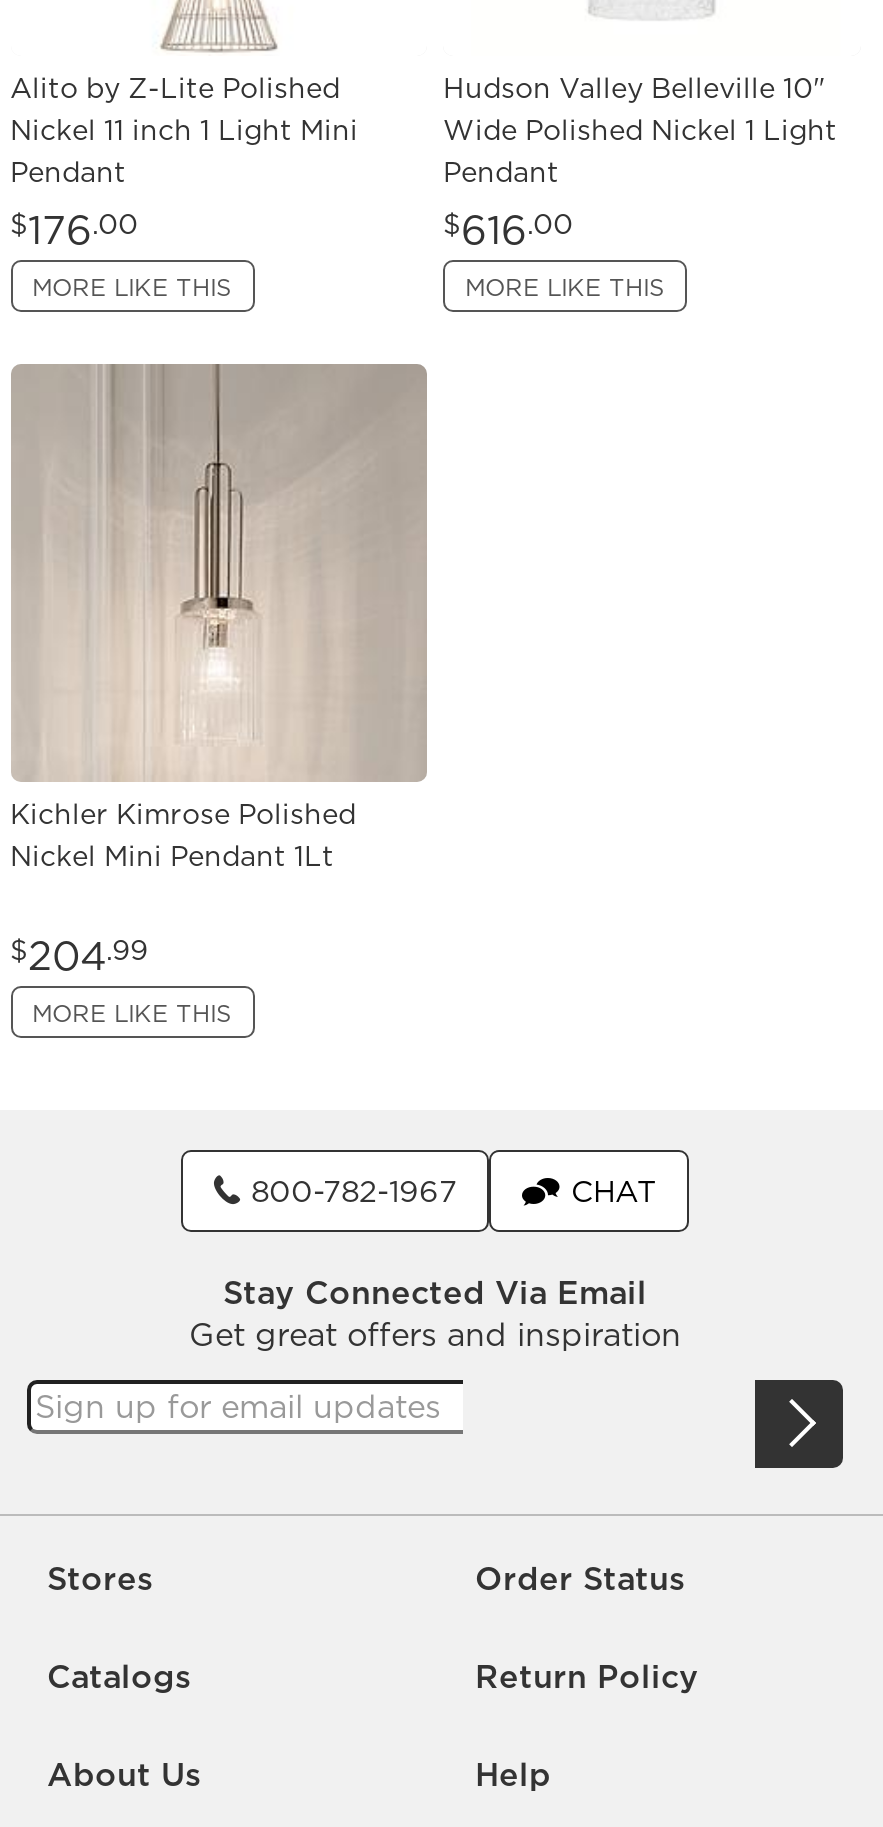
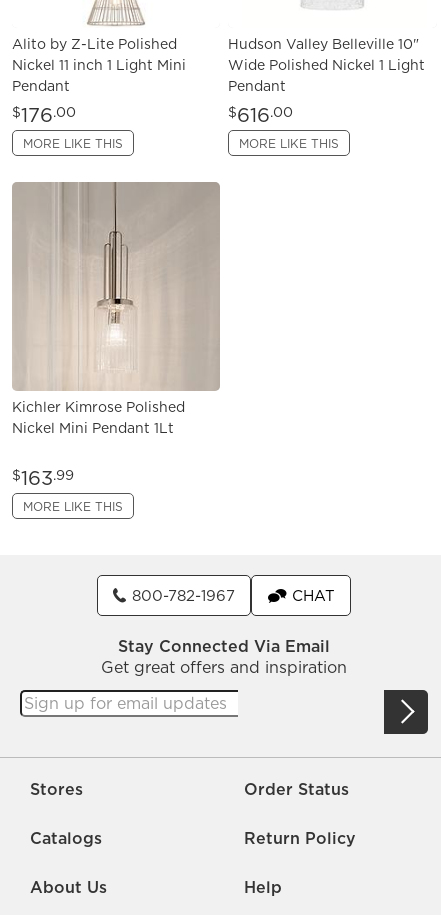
- $204.99
+ $163.99
